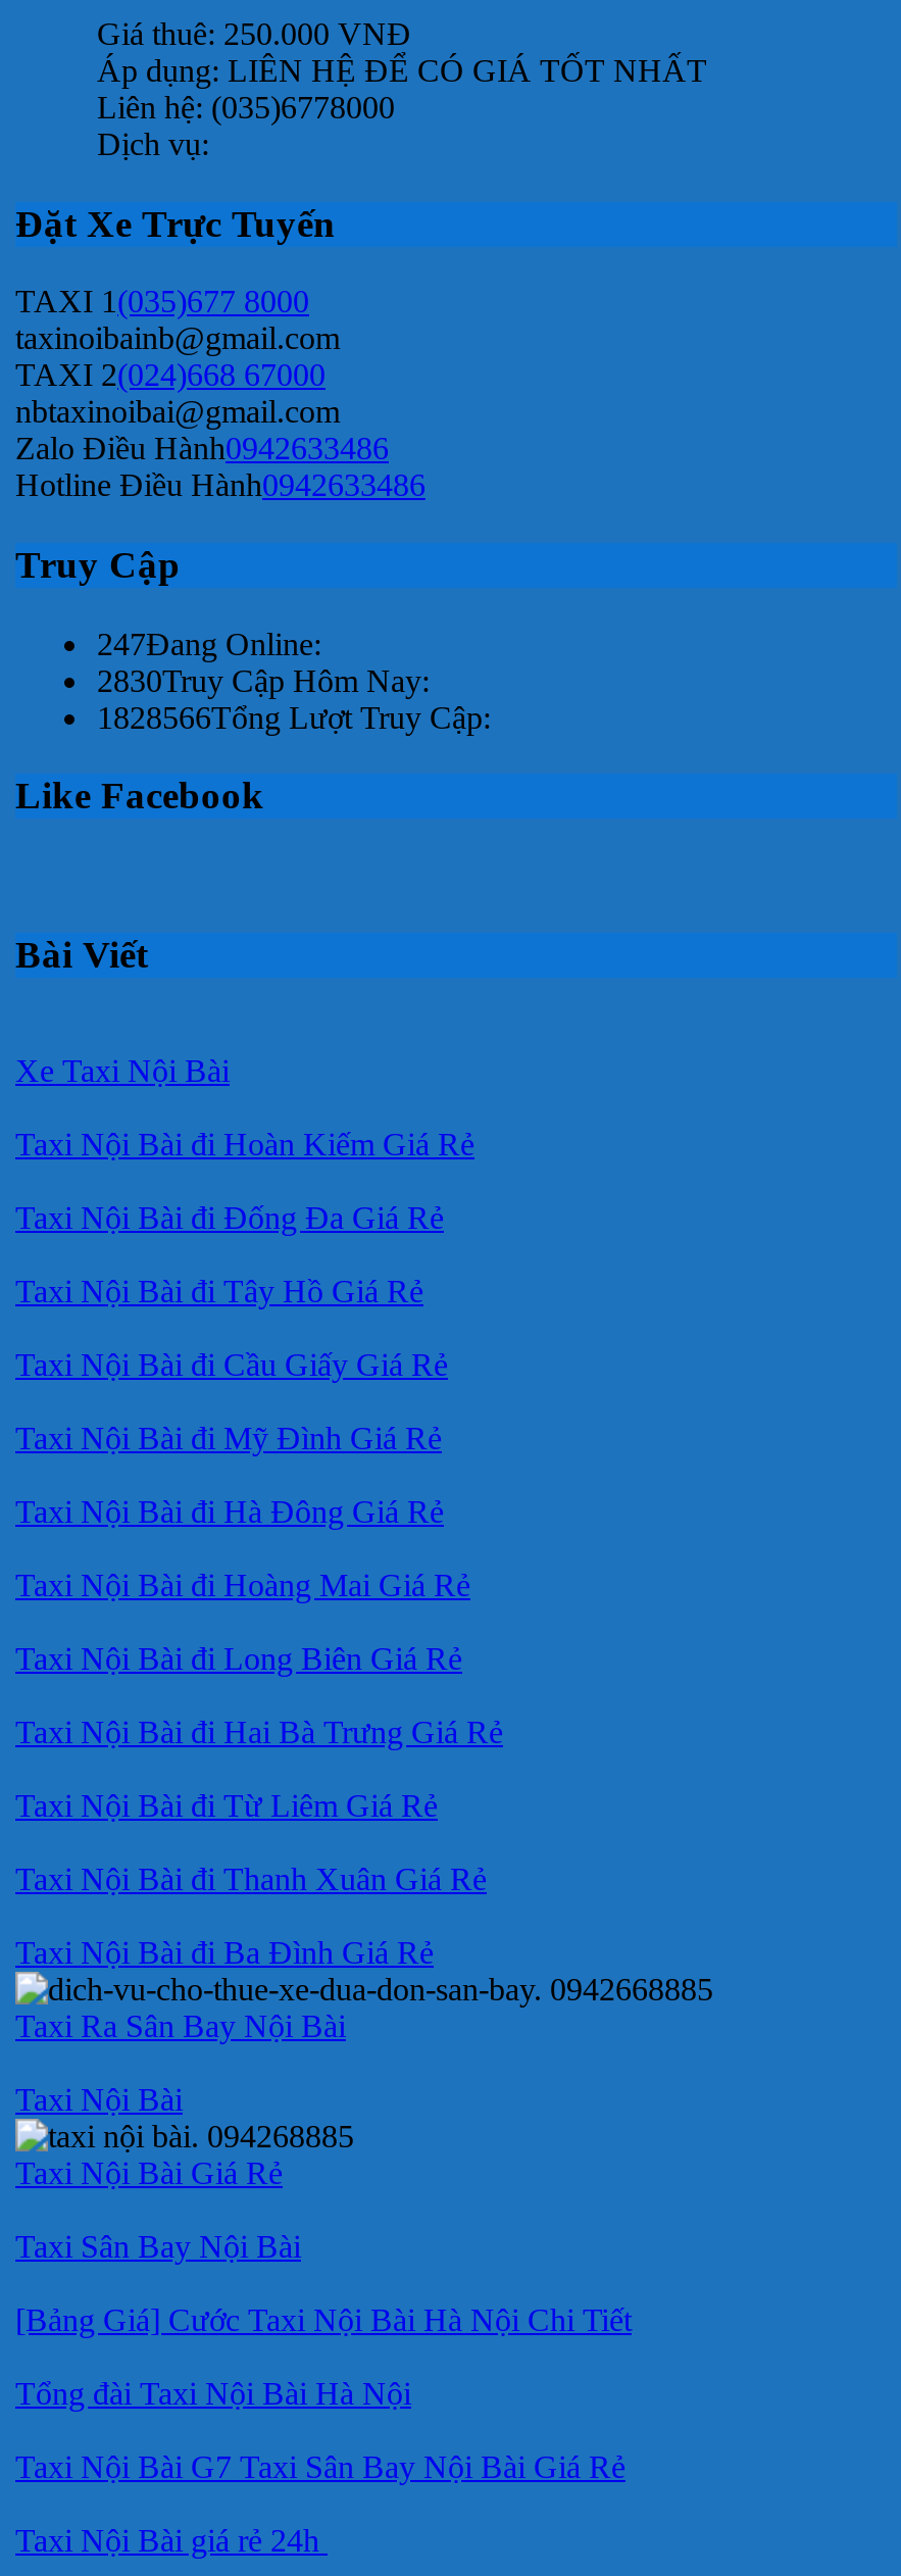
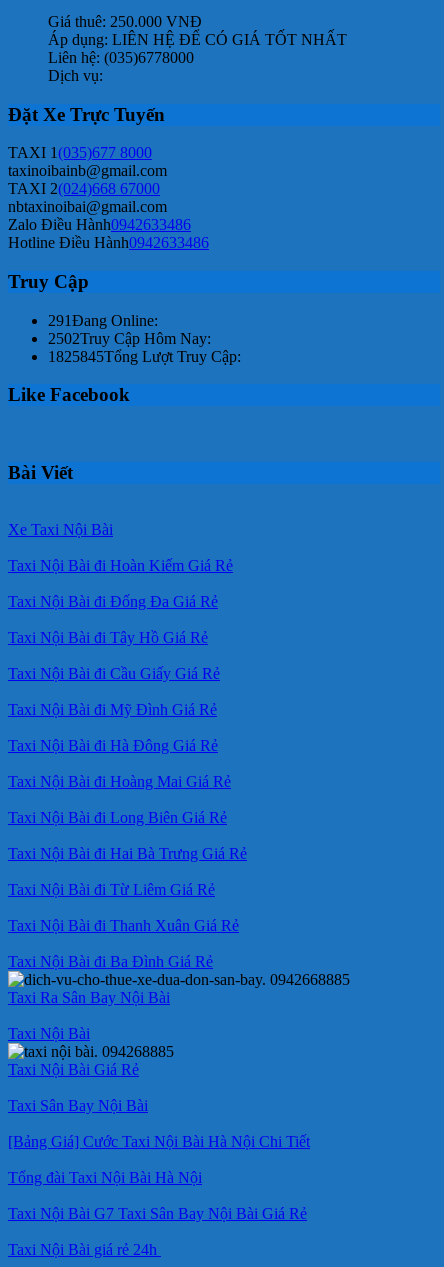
- 247Đang Online:
+ 291Đang Online:

- 2830Truy Cập Hôm Nay:
+ 2502Truy Cập Hôm Nay:

- 1828566Tổng Lượt Truy Cập:
+ 1825845Tổng Lượt Truy Cập:
